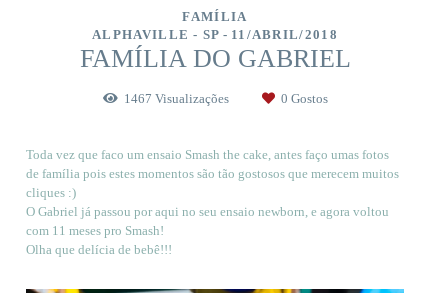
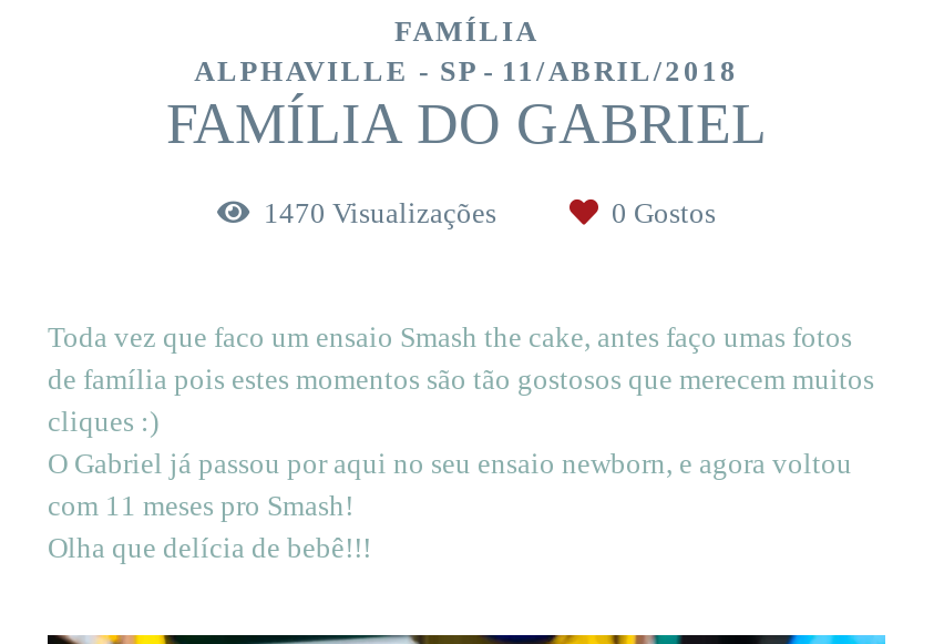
- 1467 Visualizações
+ 1470 Visualizações
